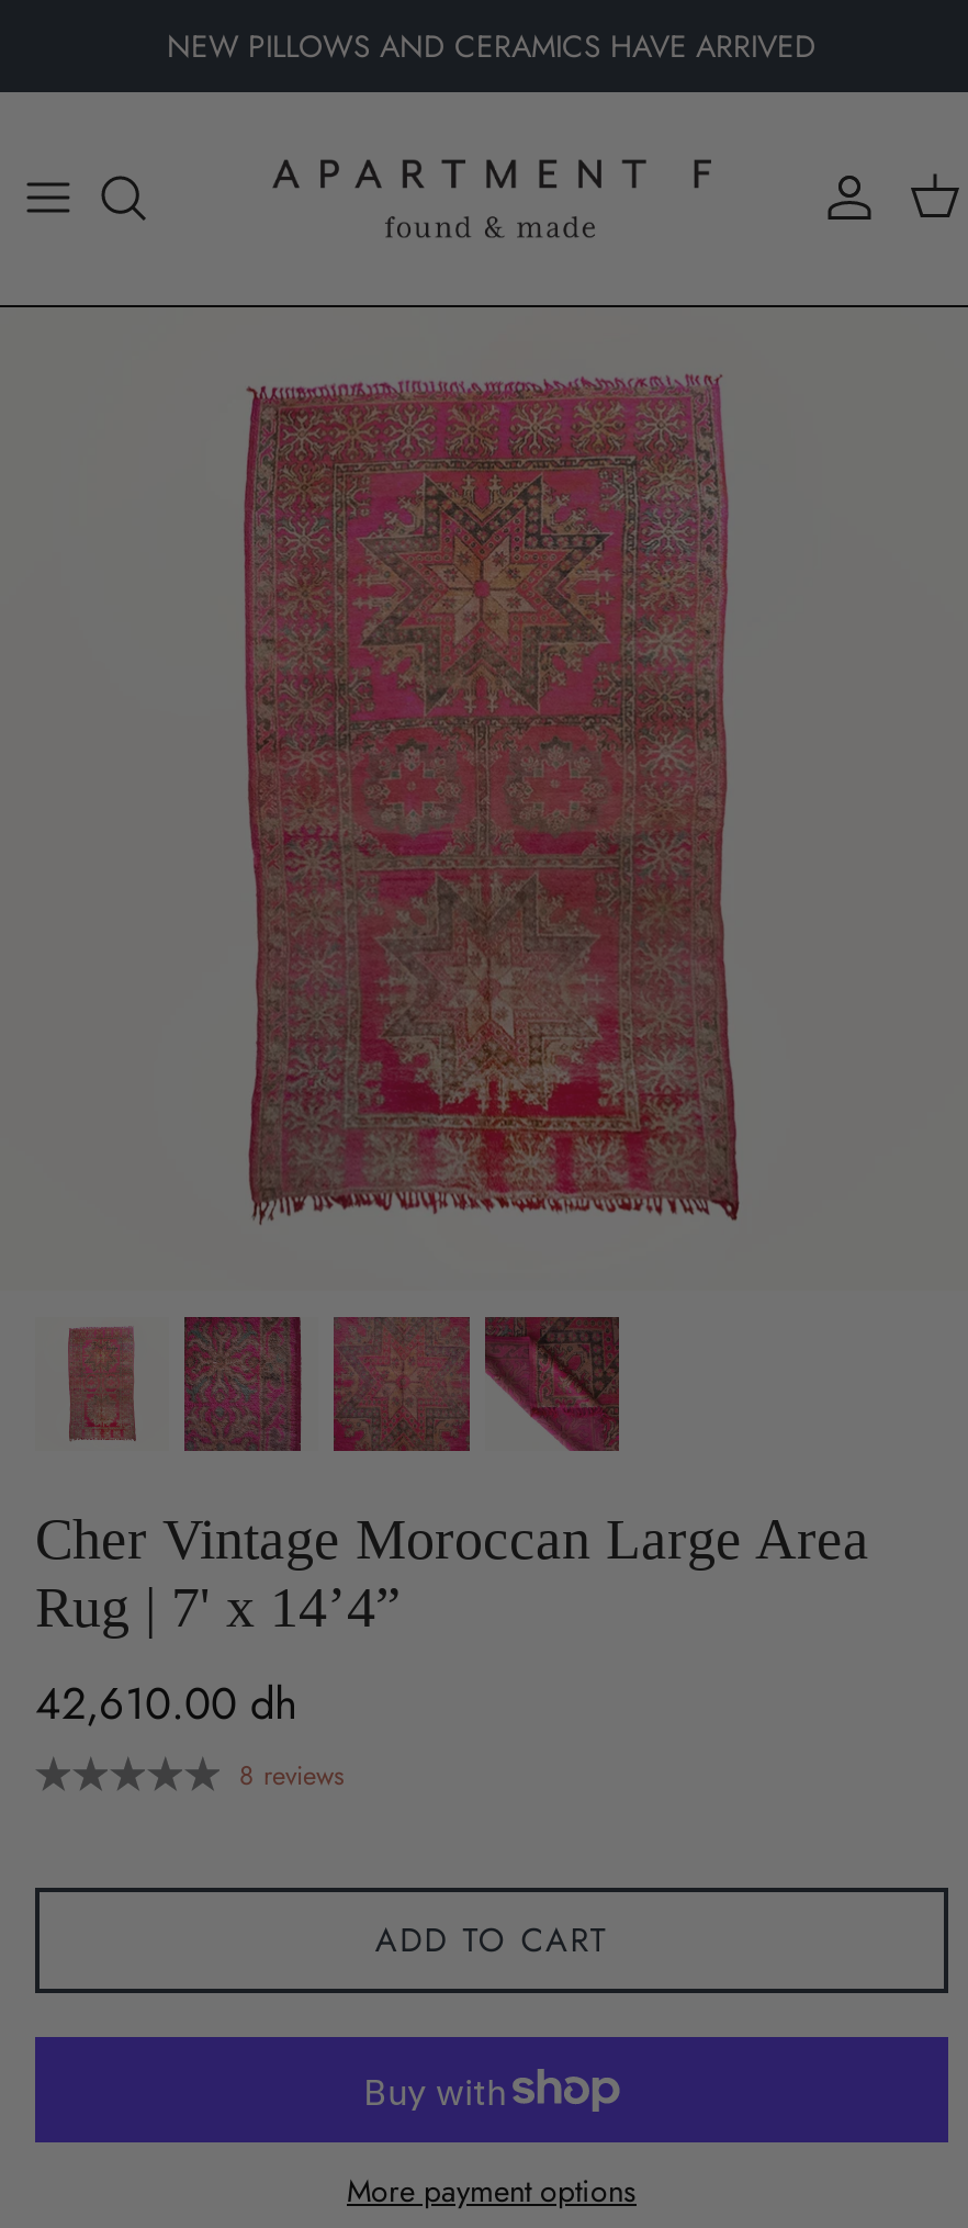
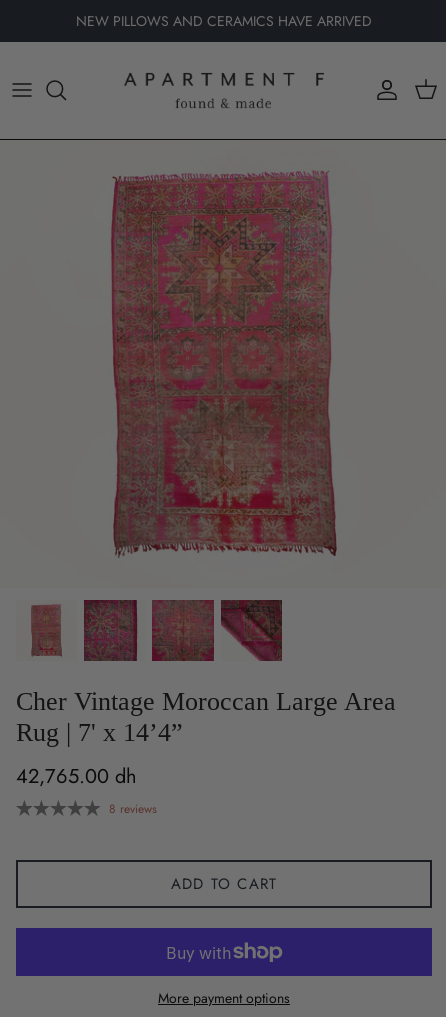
- 42,610.00 dh
+ 42,765.00 dh
